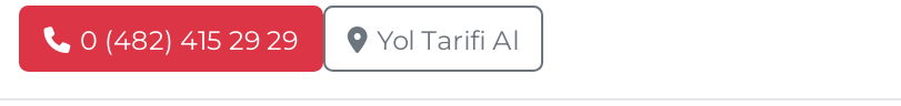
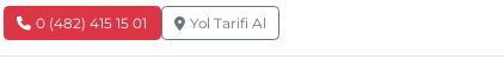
- 0 (482) 415 29 29
+ 0 (482) 415 15 01
